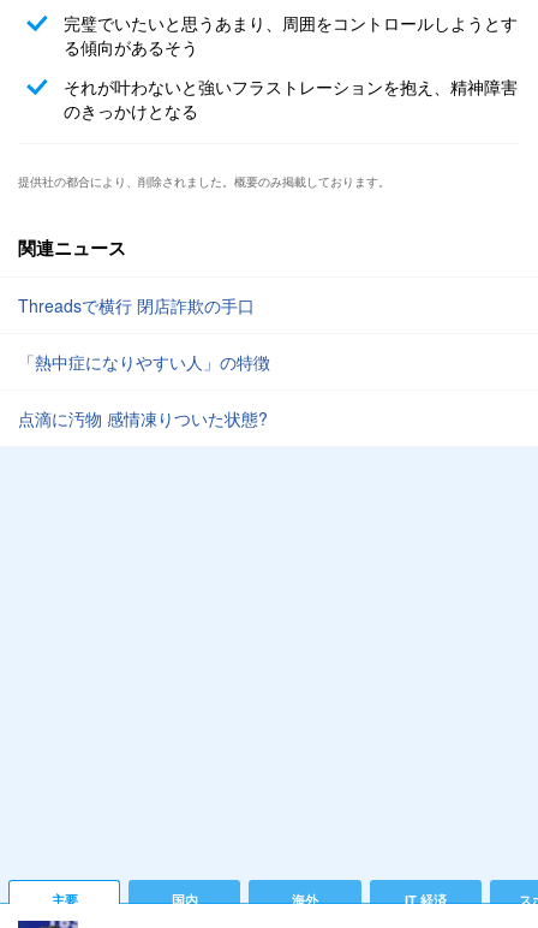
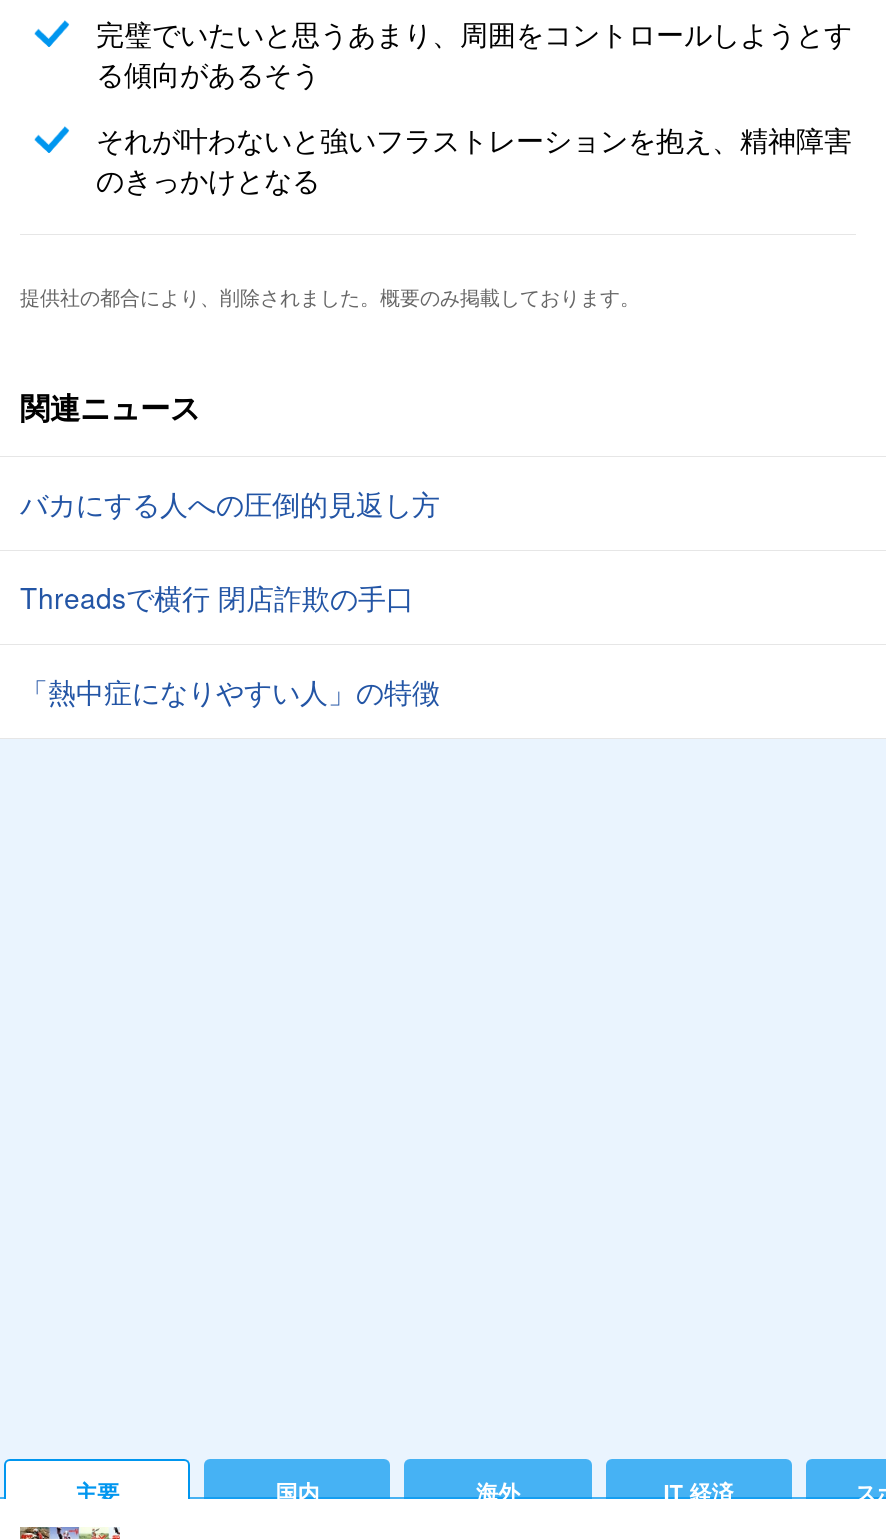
+ バカにする人への圧倒的見返し方

moved down: Threadsで横行 閉店詐欺の手口 | 「熱中症になりやすい人」の特徴

- 点滴に汚物 感情凍りついた状態?
